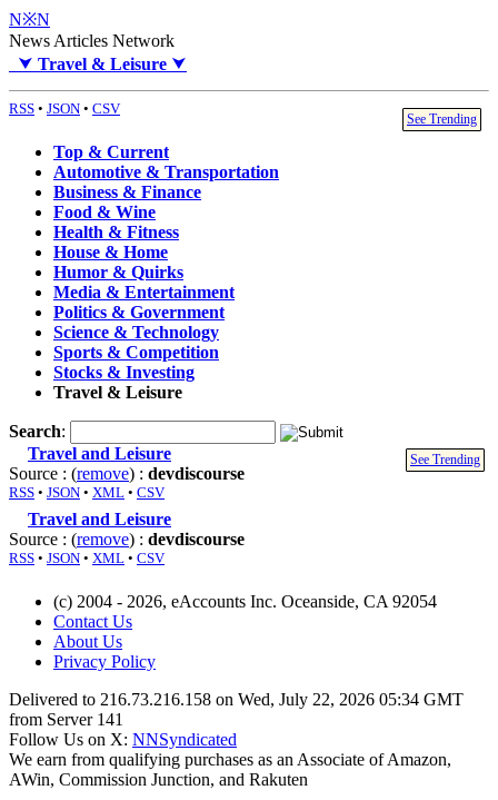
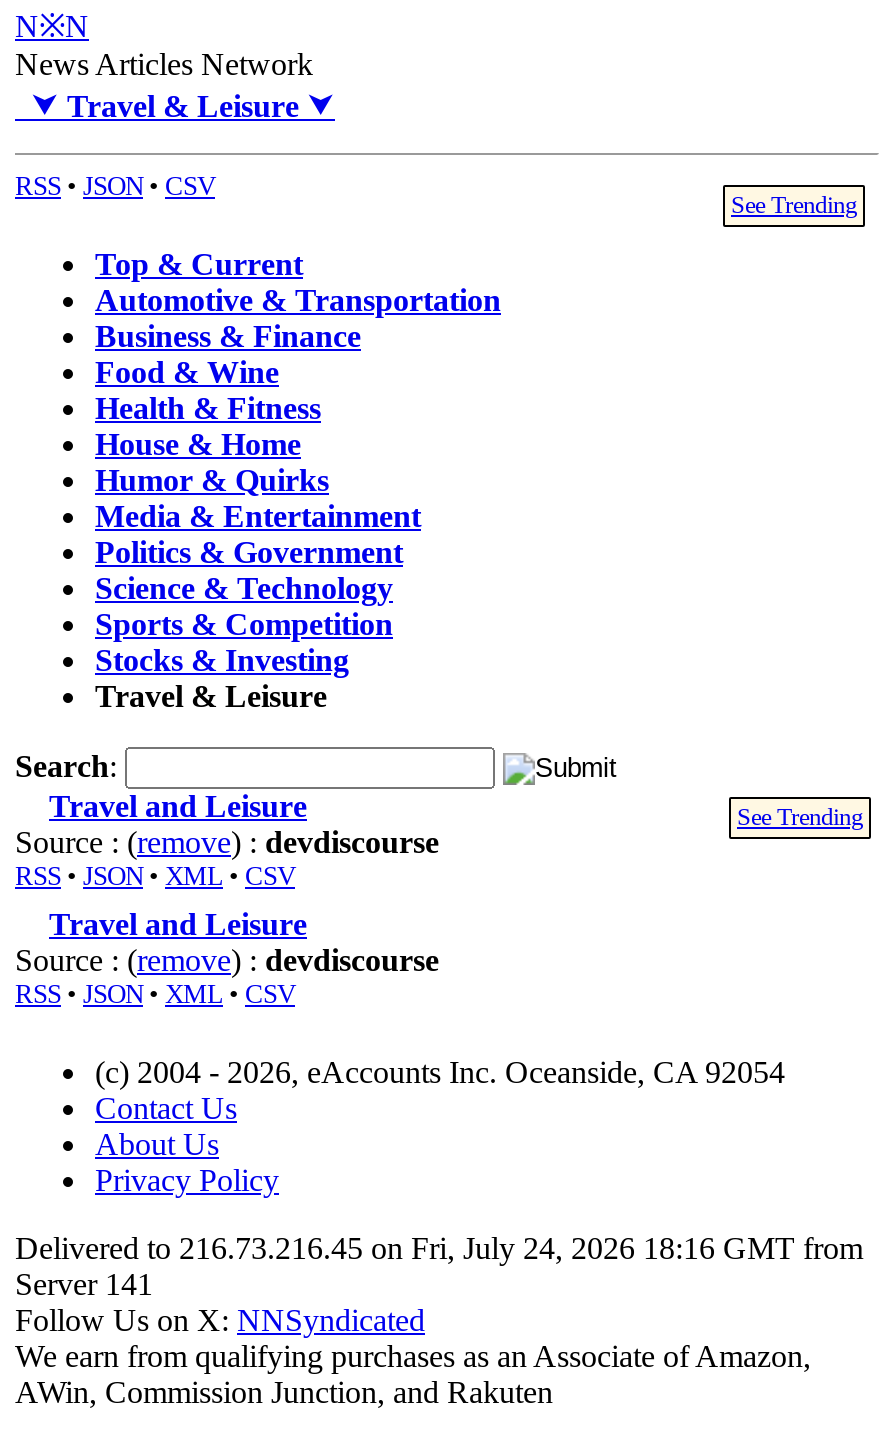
- Delivered to 216.73.216.158 on Wed, July 22, 2026 05:34 GMT
- from Server 141
+ Delivered to 216.73.216.45 on Fri, July 24, 2026 18:16 GMT from
+ Server 141
